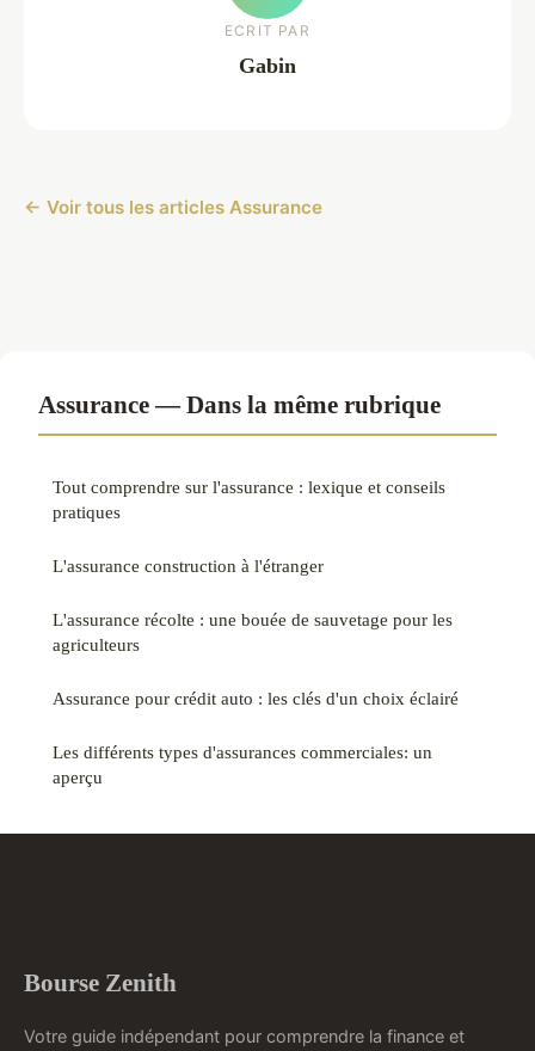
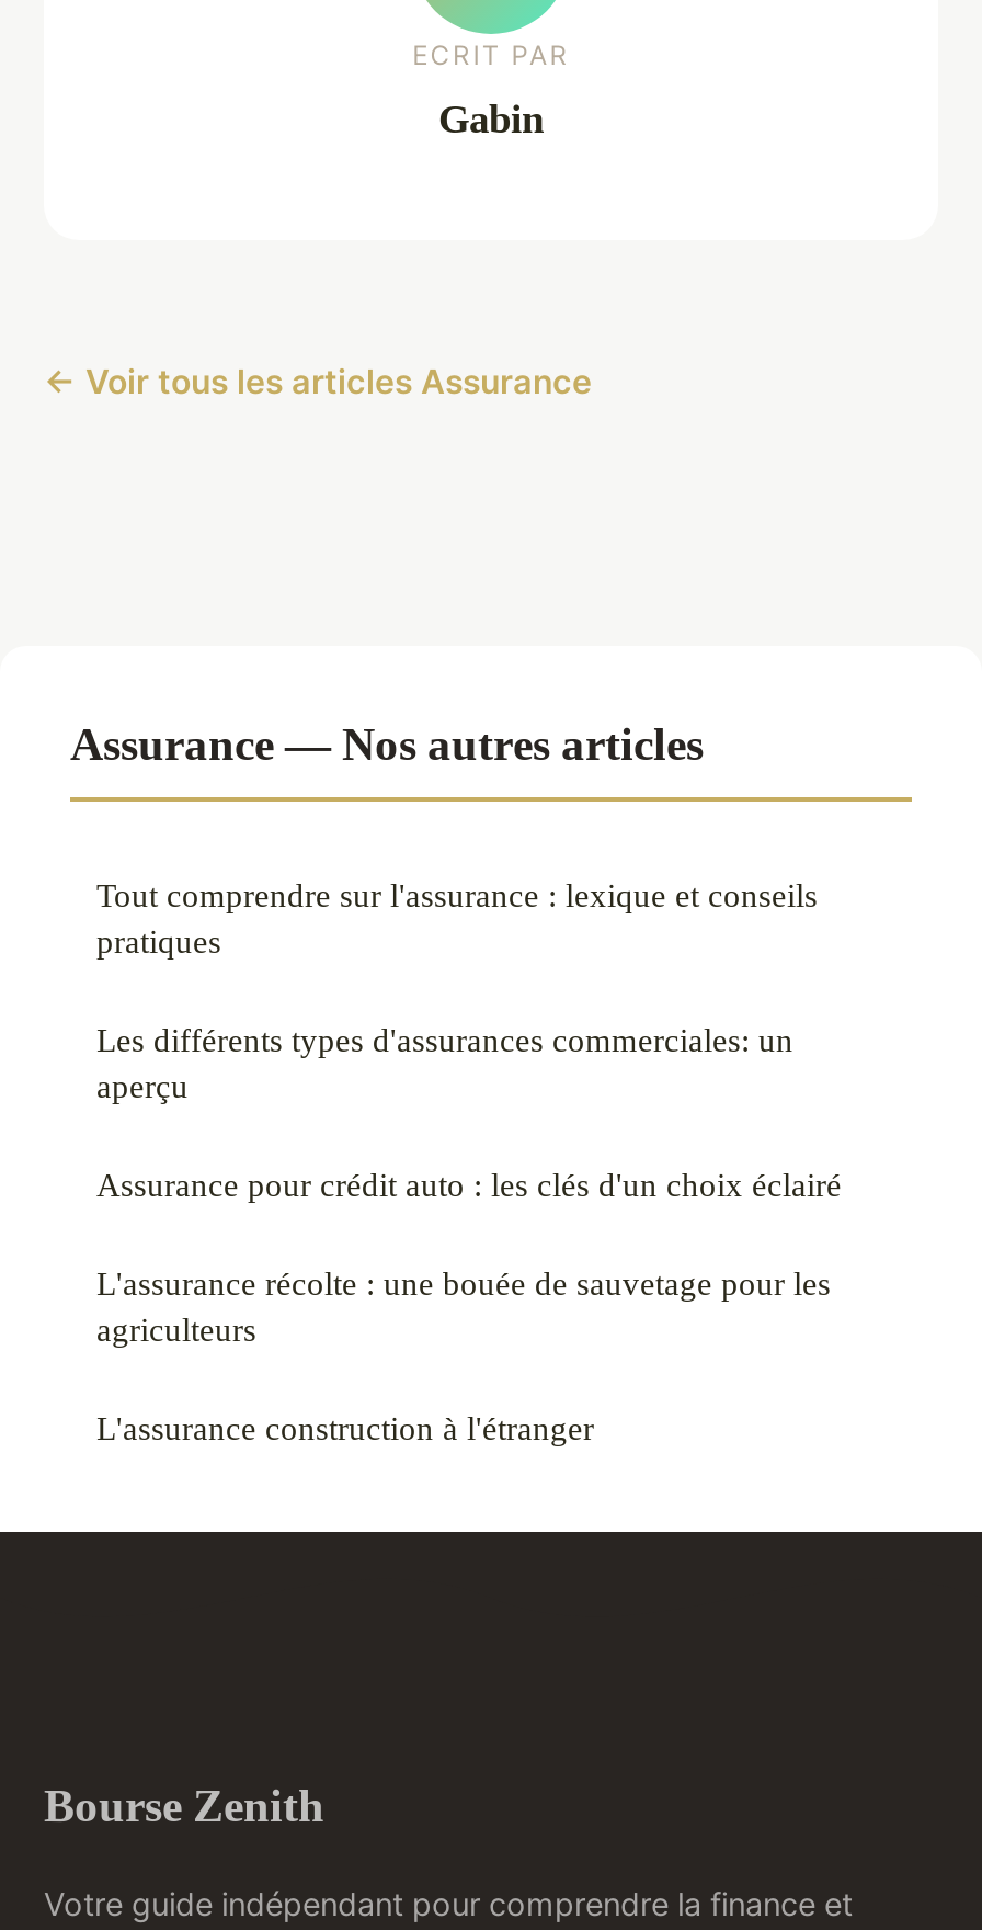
- Assurance — Dans la même rubrique
+ Assurance — Nos autres articles

moved down: L'assurance construction à l'étranger

moved down: L'assurance récolte : une bouée de sauvetage pour les | agriculteurs

moved up: Assurance pour crédit auto : les clés d'un choix éclairé | Les différents types d'assurances commerciales: un | aperçu
